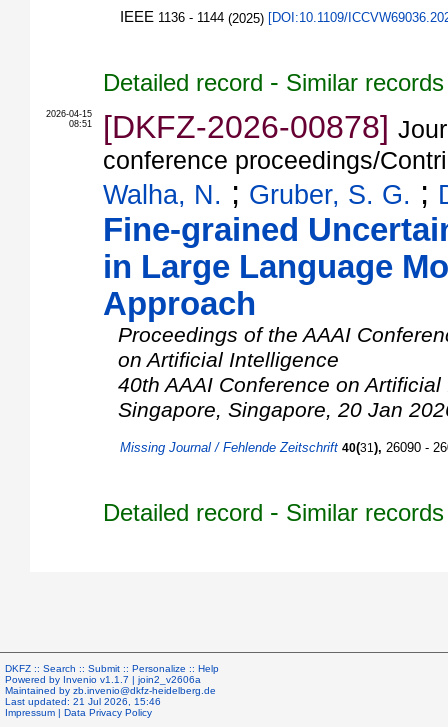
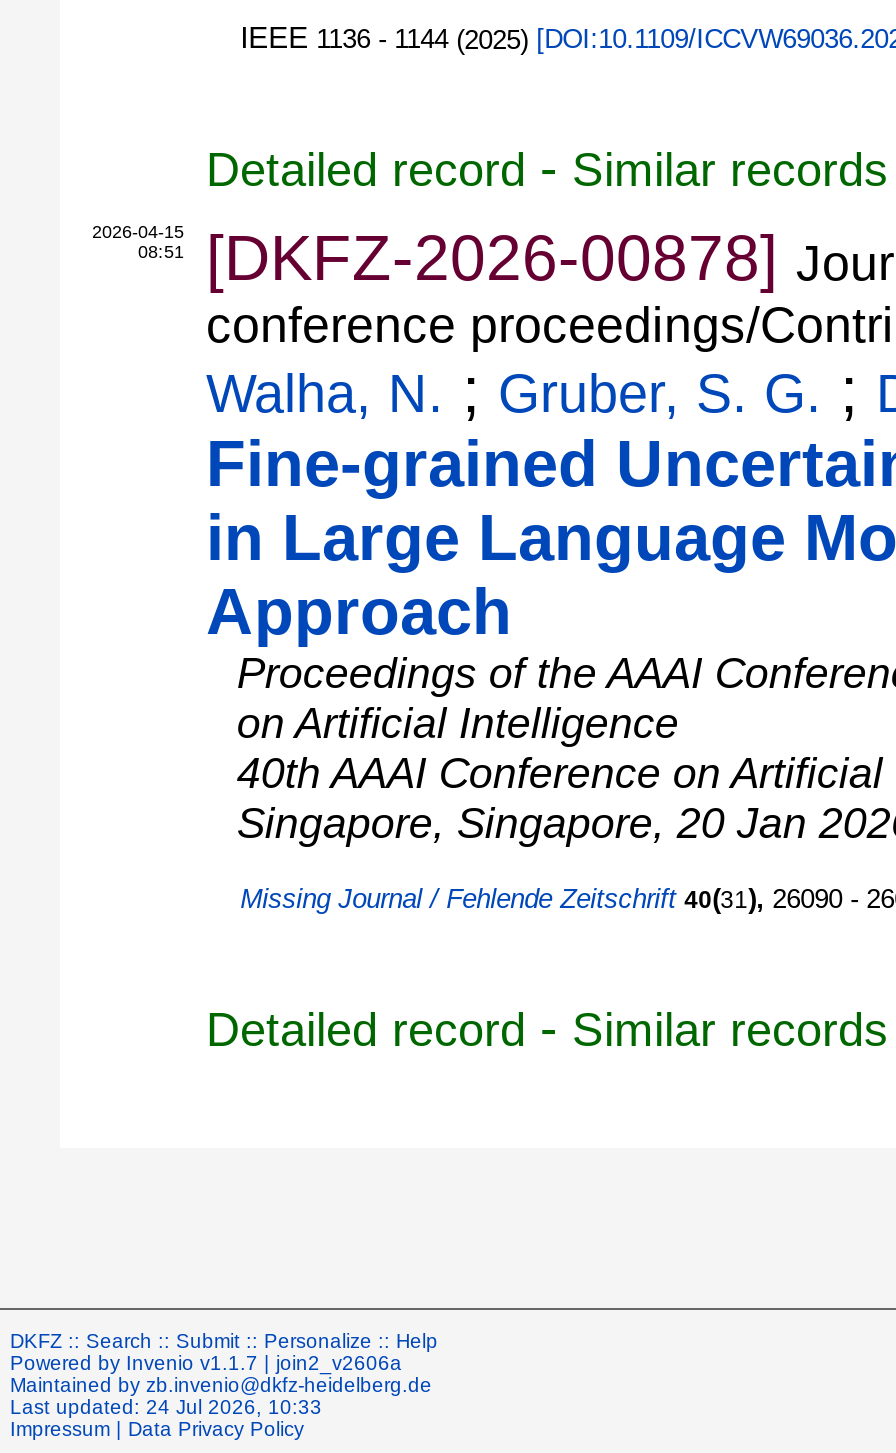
- Last updated: 21 Jul 2026, 15:46
+ Last updated: 24 Jul 2026, 10:33
